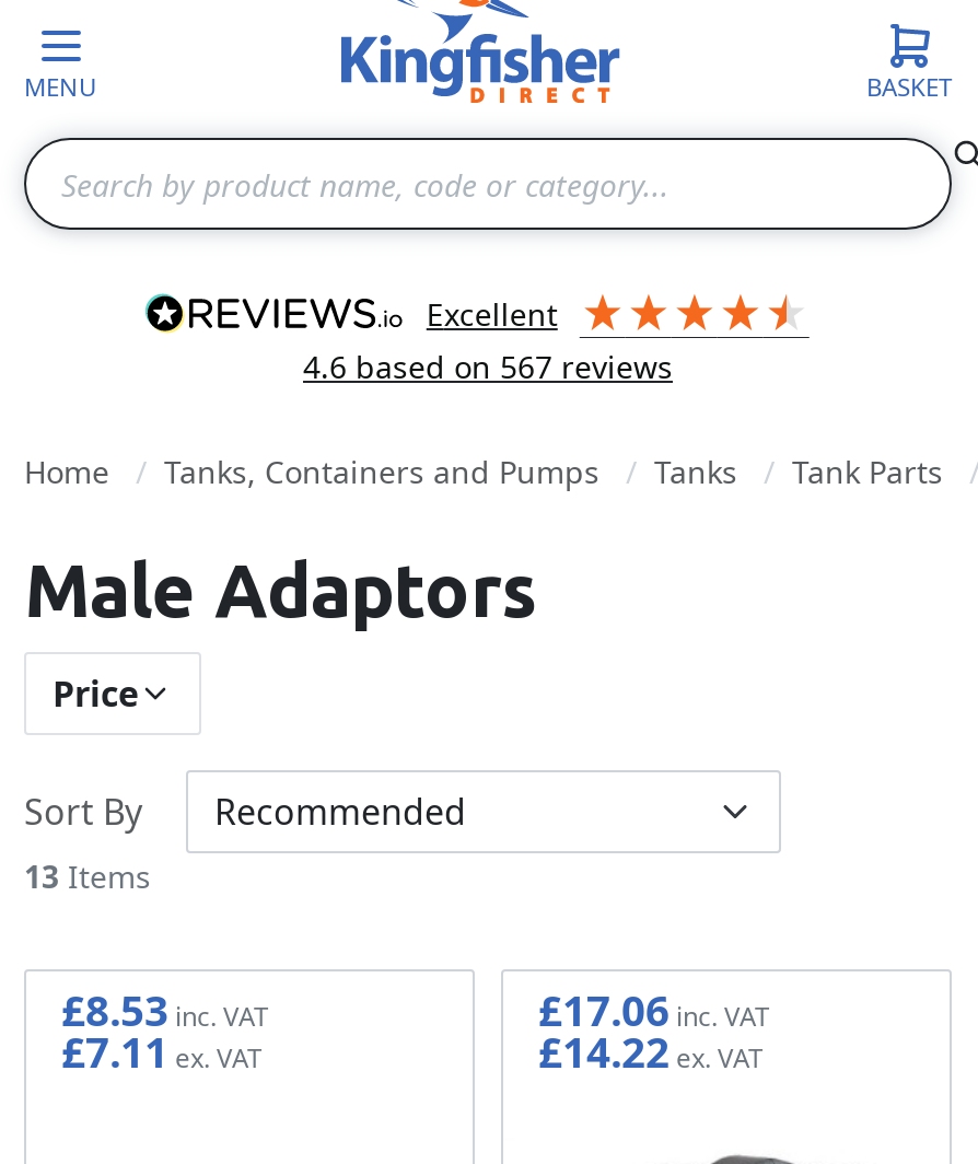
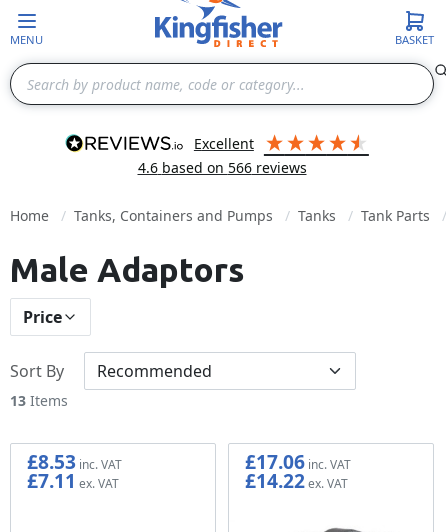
- 4.6 based on 567 reviews
+ 4.6 based on 566 reviews
